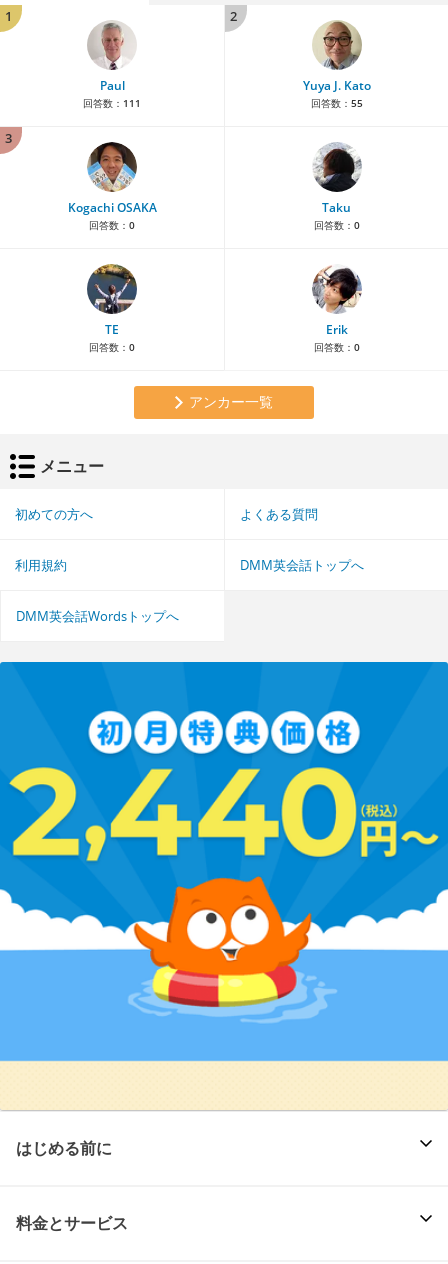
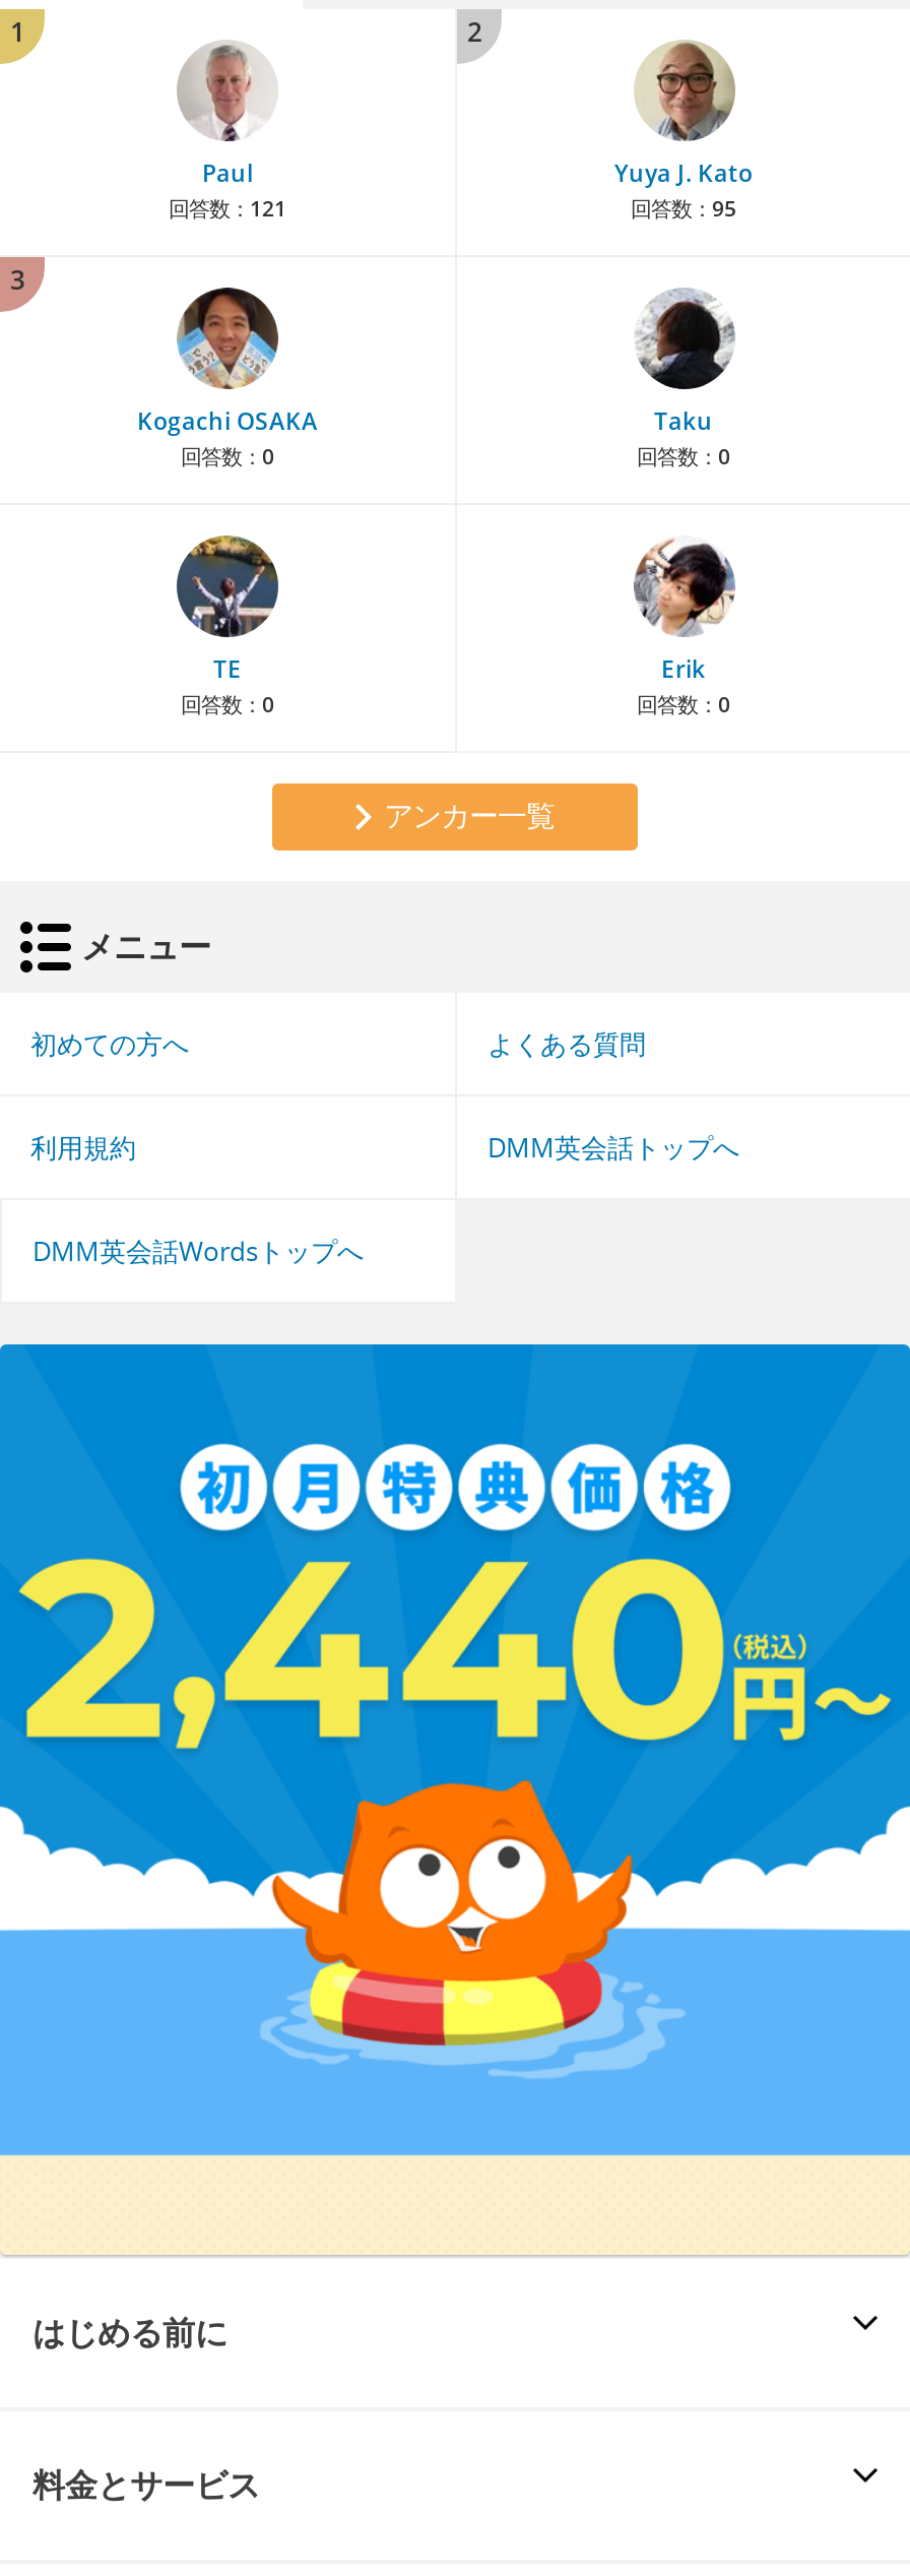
- 回答数：111
+ 回答数：121

- 回答数：55
+ 回答数：95
